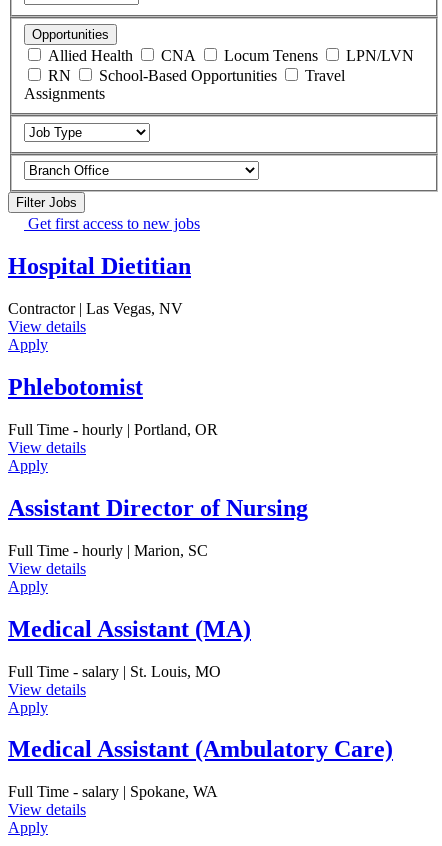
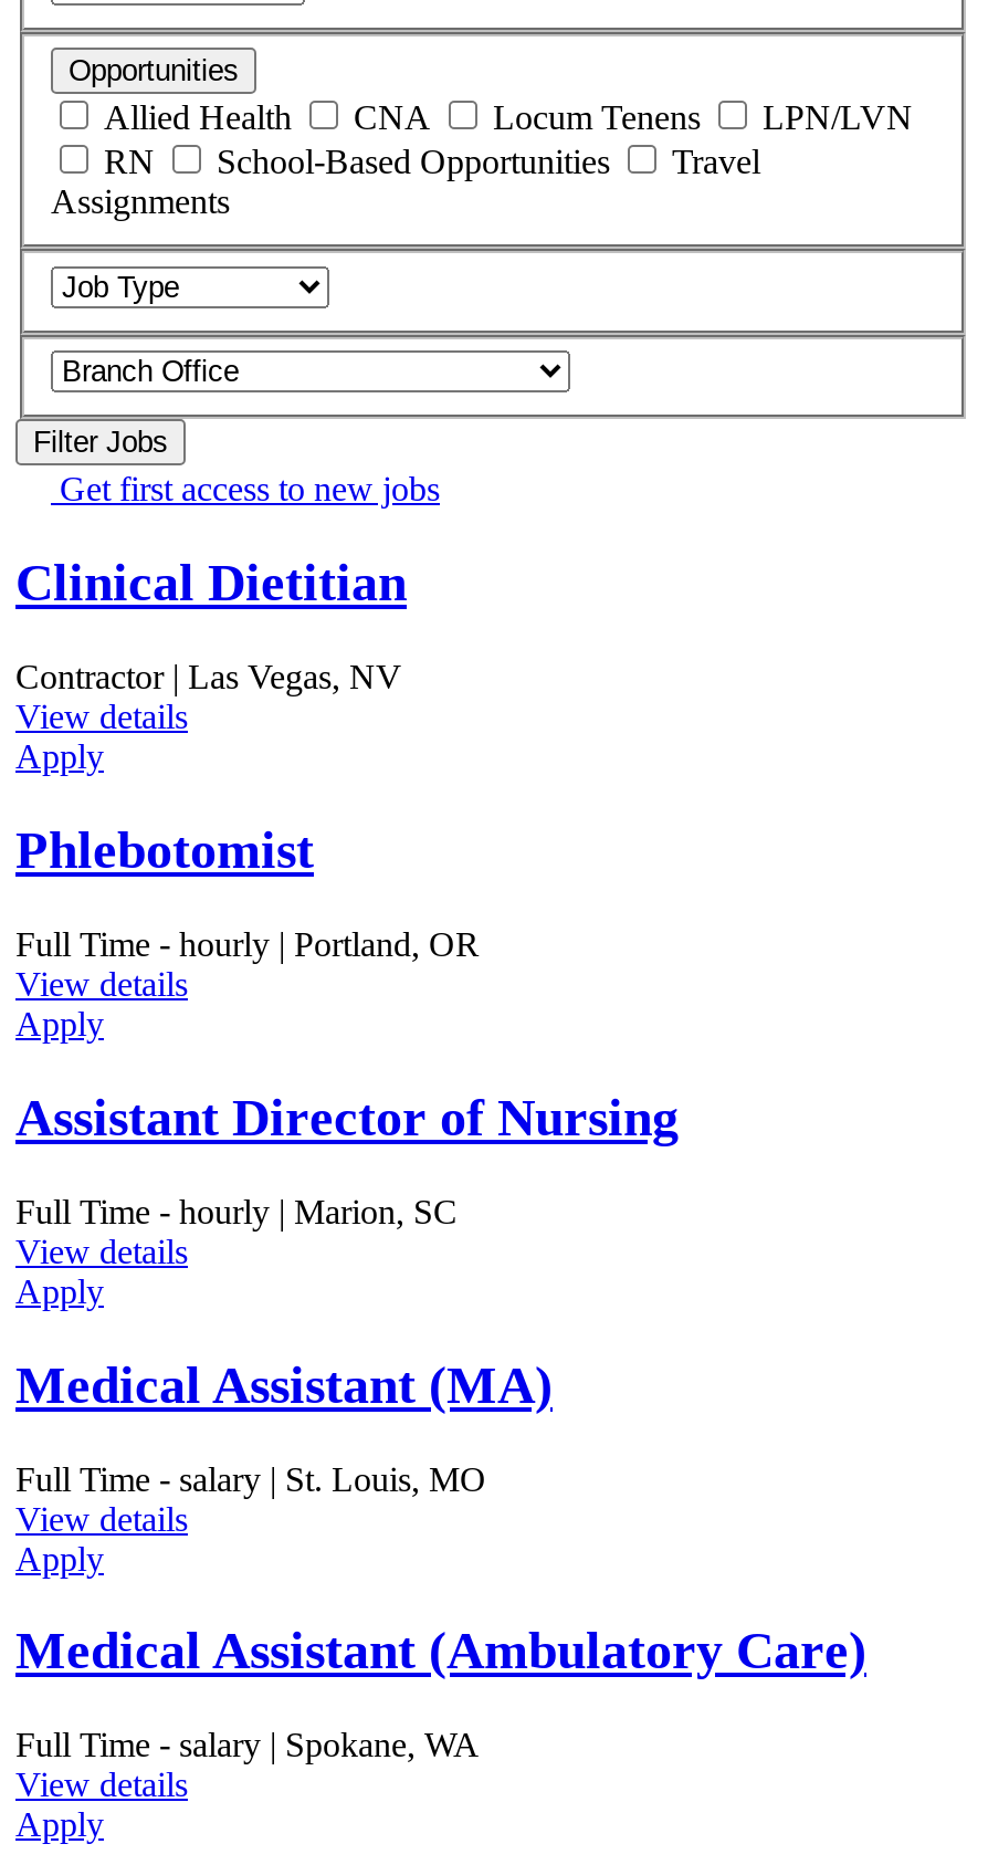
- Hospital Dietitian
+ Clinical Dietitian
